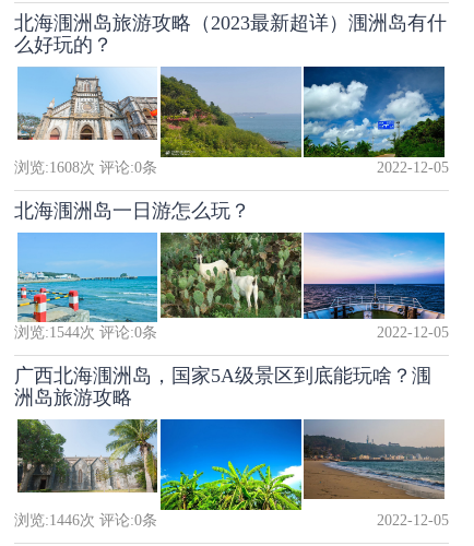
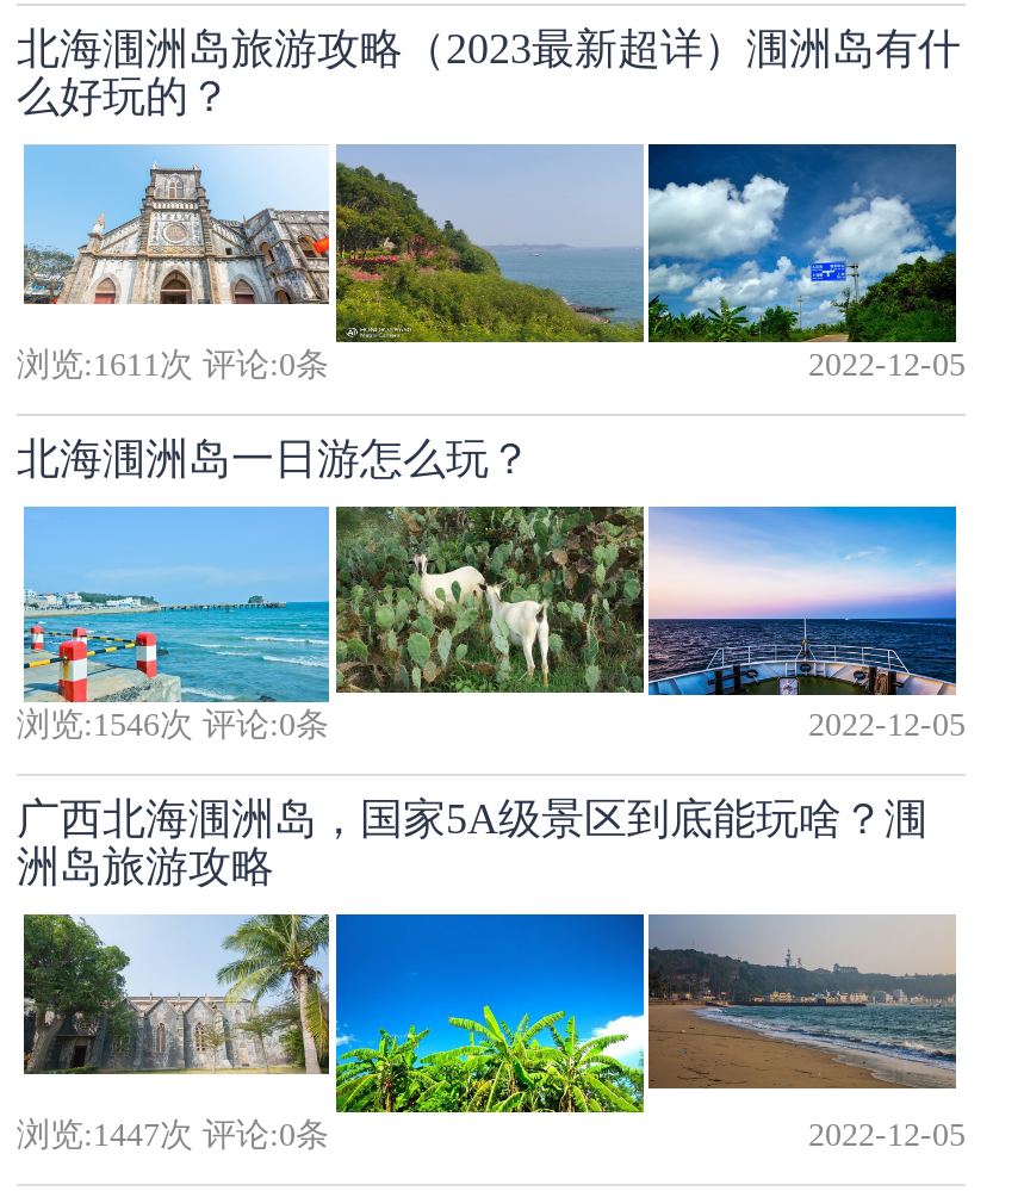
- 浏览:1608次 评论:0条
+ 浏览:1611次 评论:0条

- 浏览:1544次 评论:0条
+ 浏览:1546次 评论:0条

- 浏览:1446次 评论:0条
+ 浏览:1447次 评论:0条
